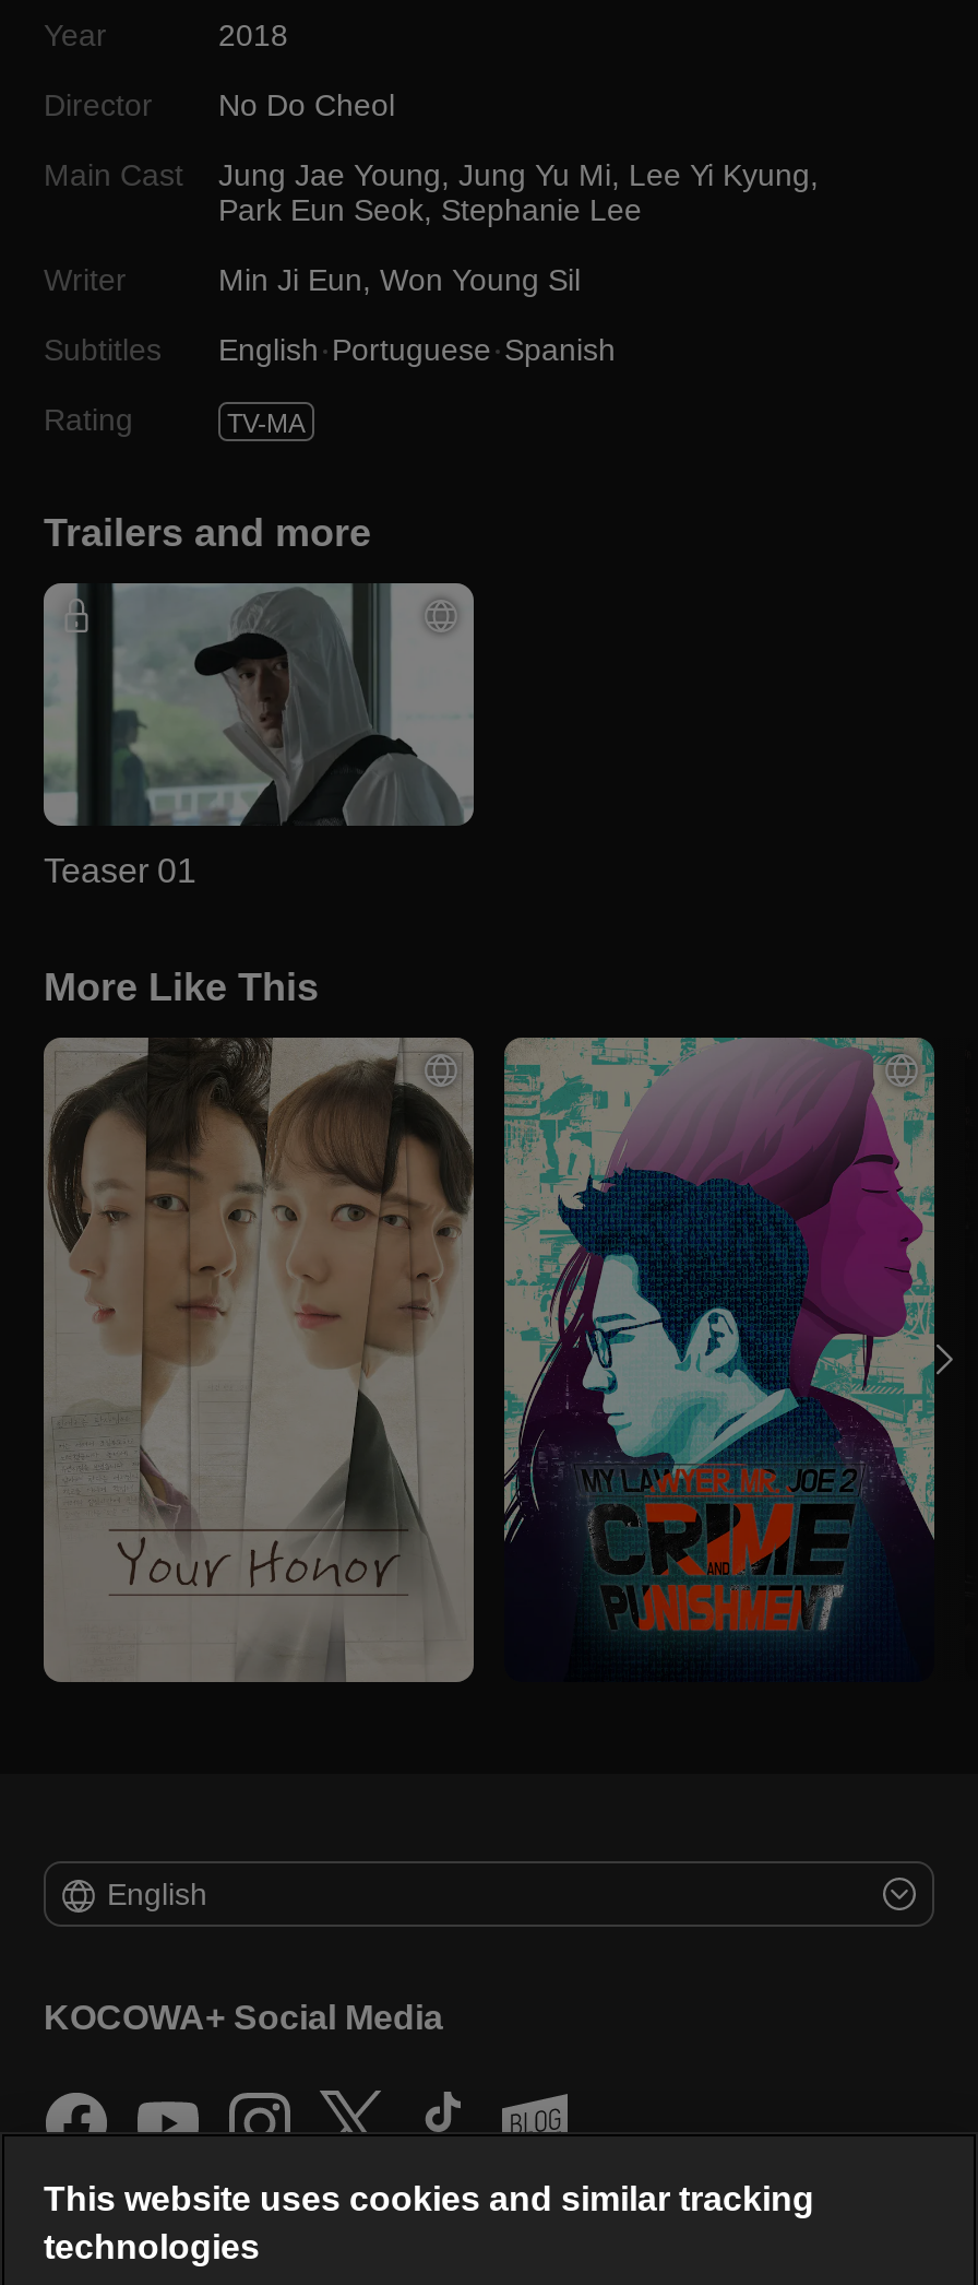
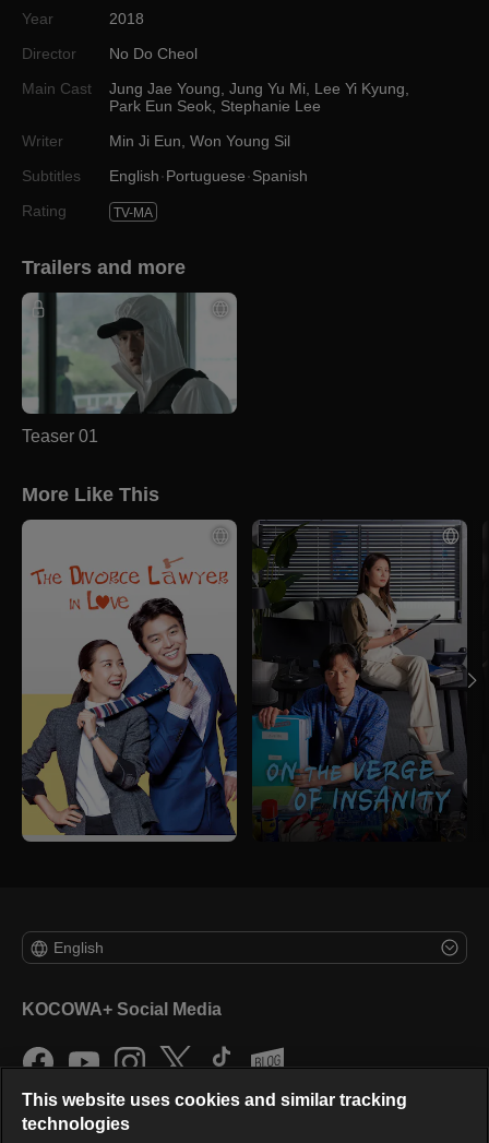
- [image]
+ [image]

- [image]
+ [image]
